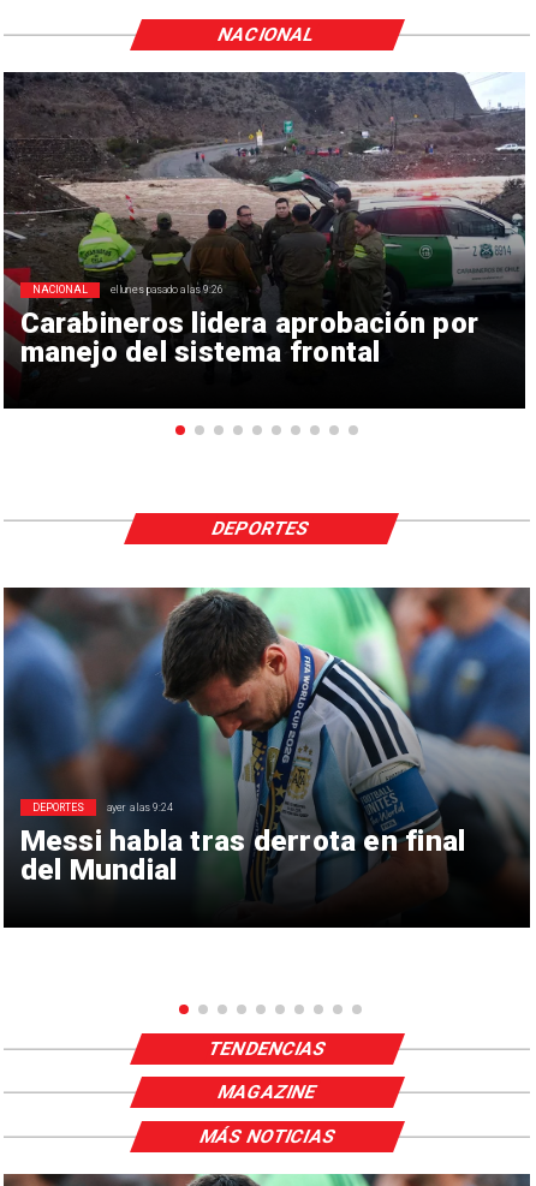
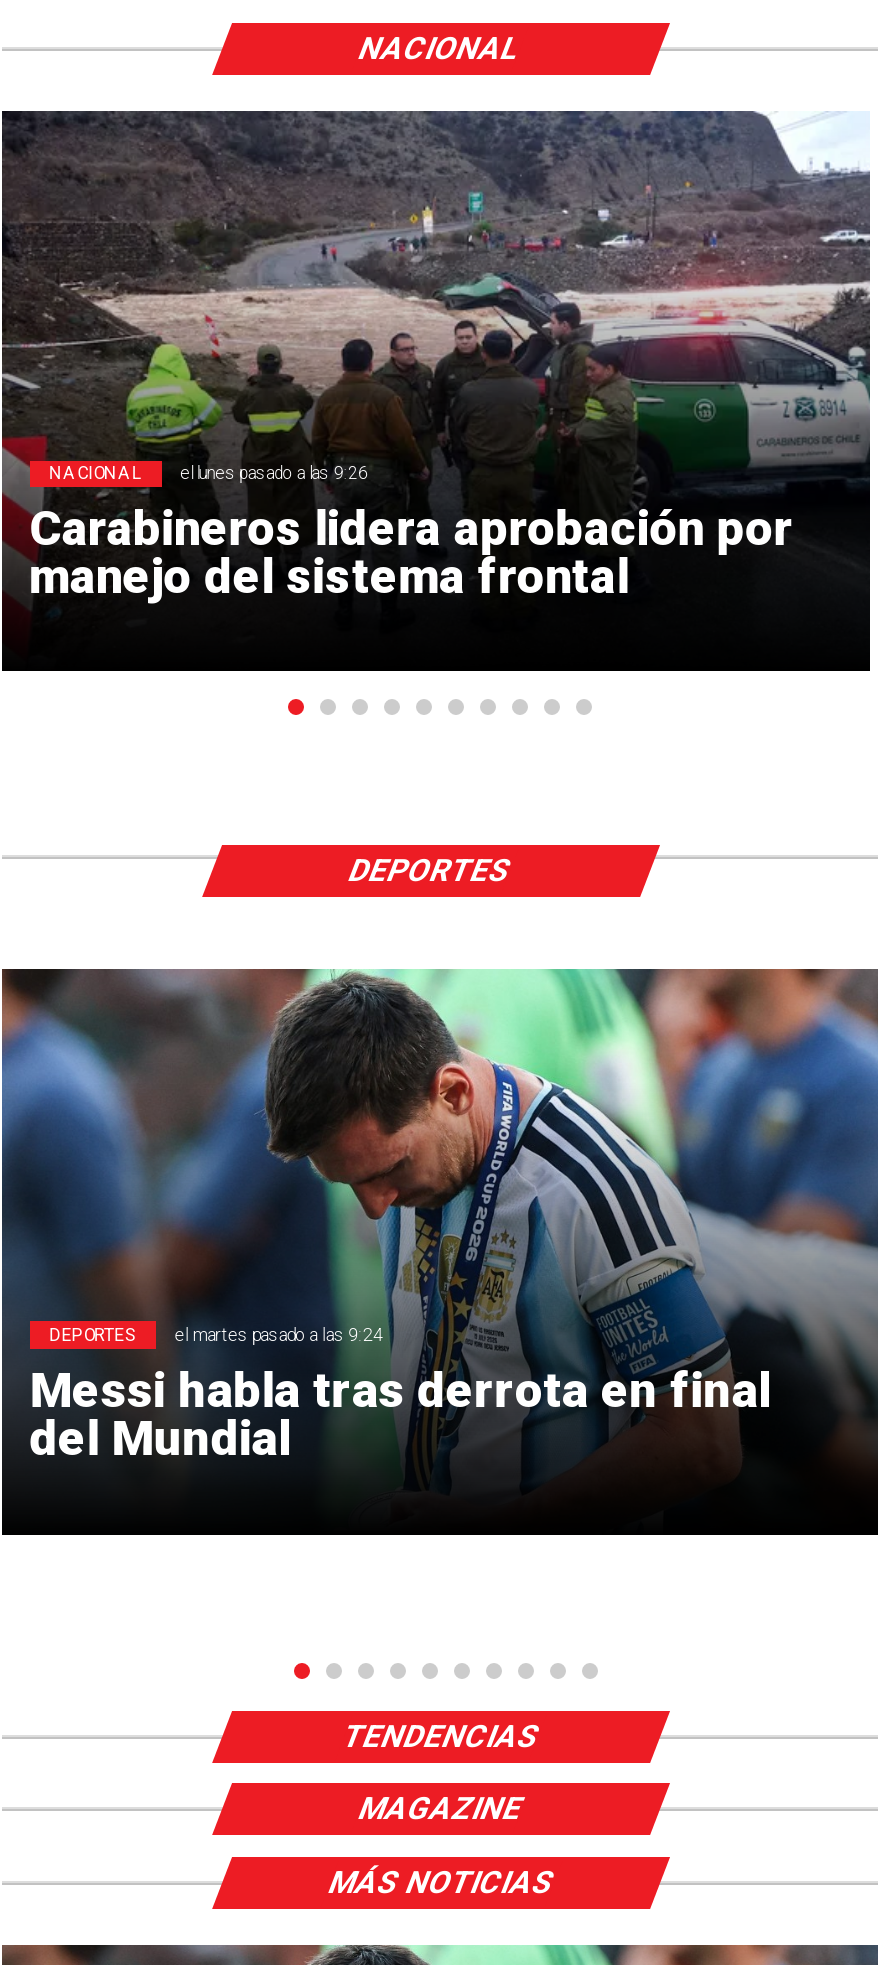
- ayer a las 9:24
+ el martes pasado a las 9:24
